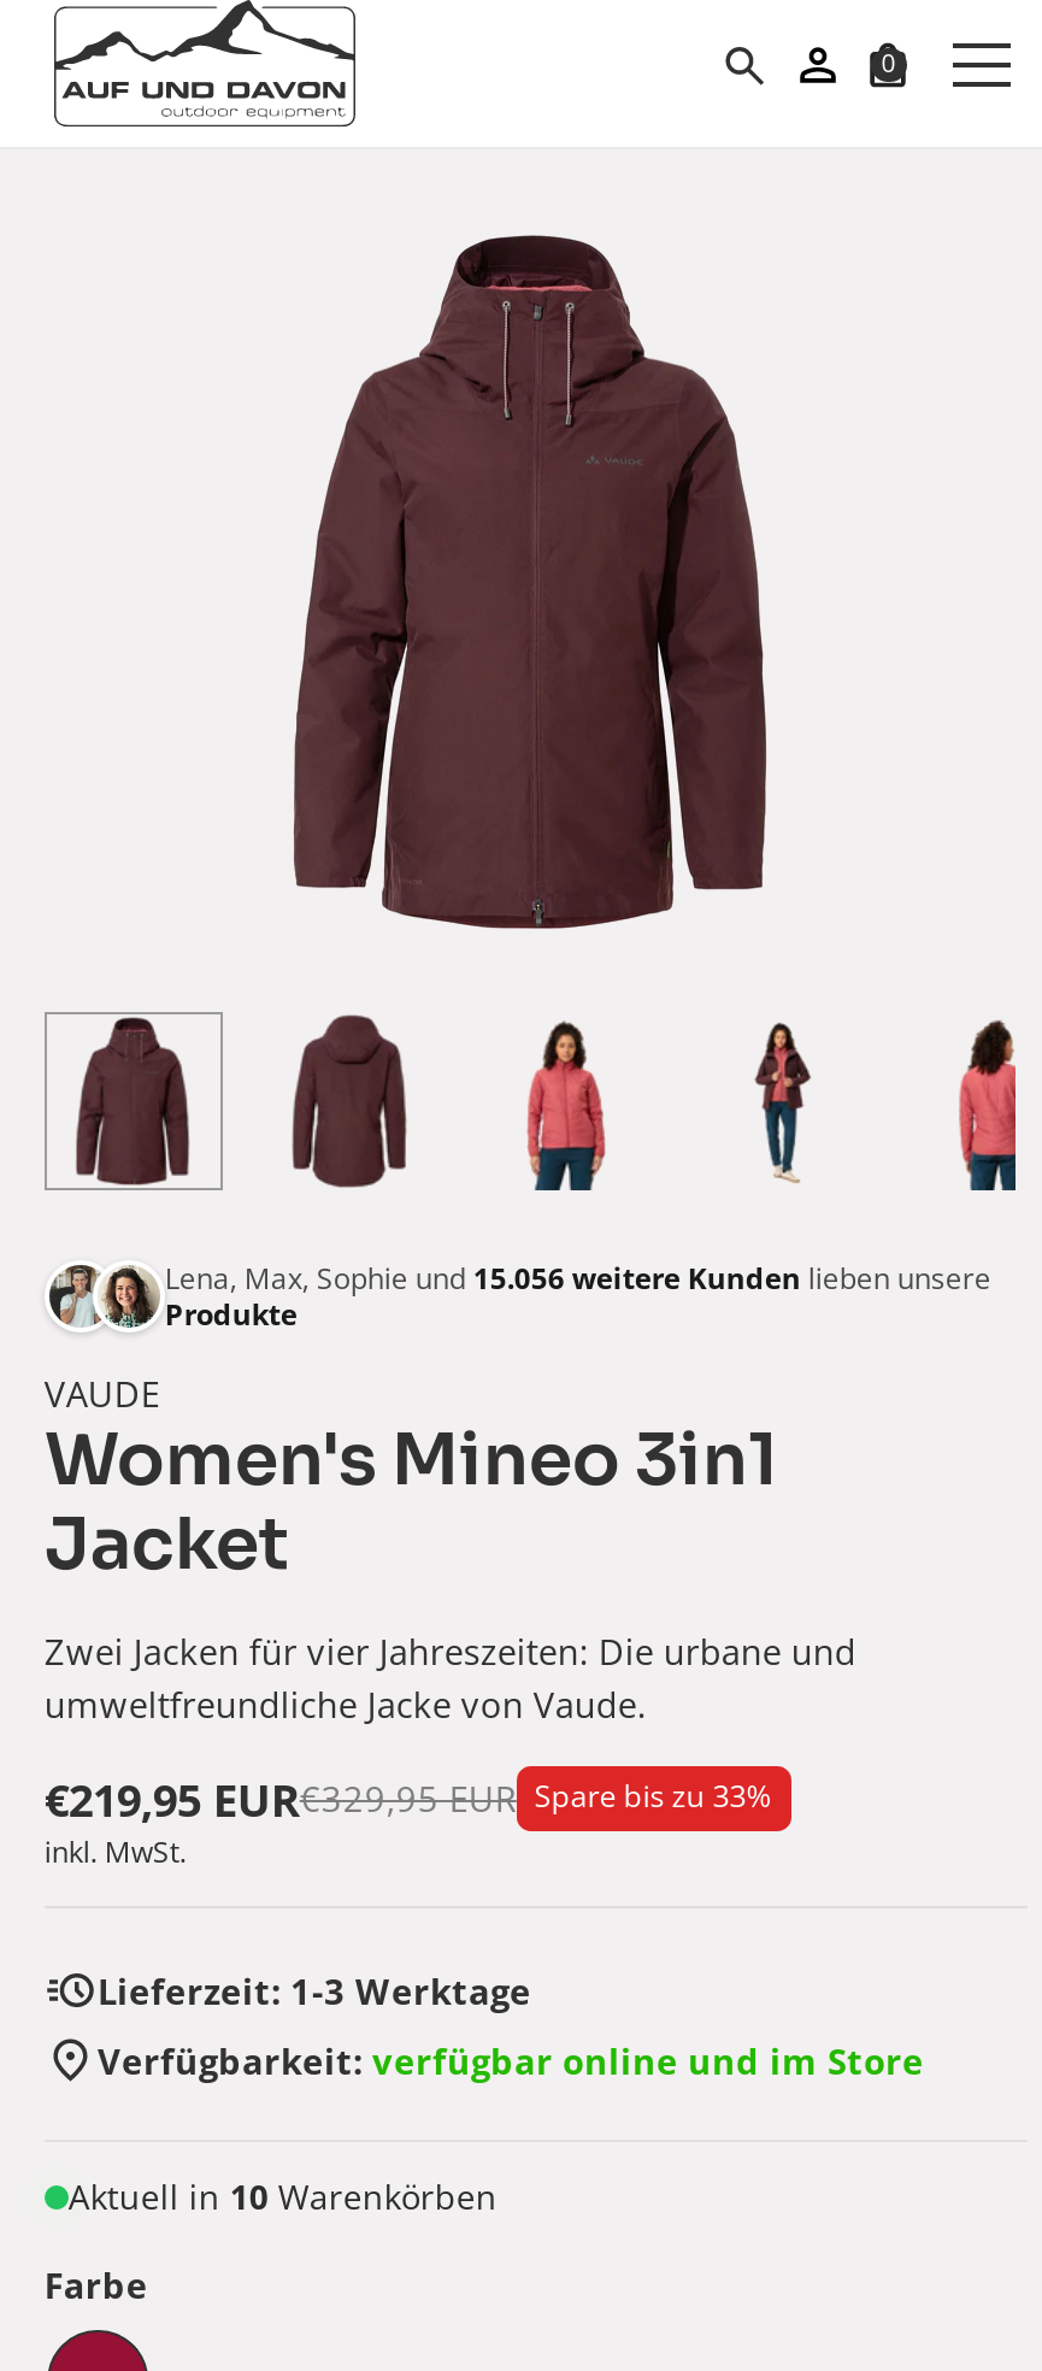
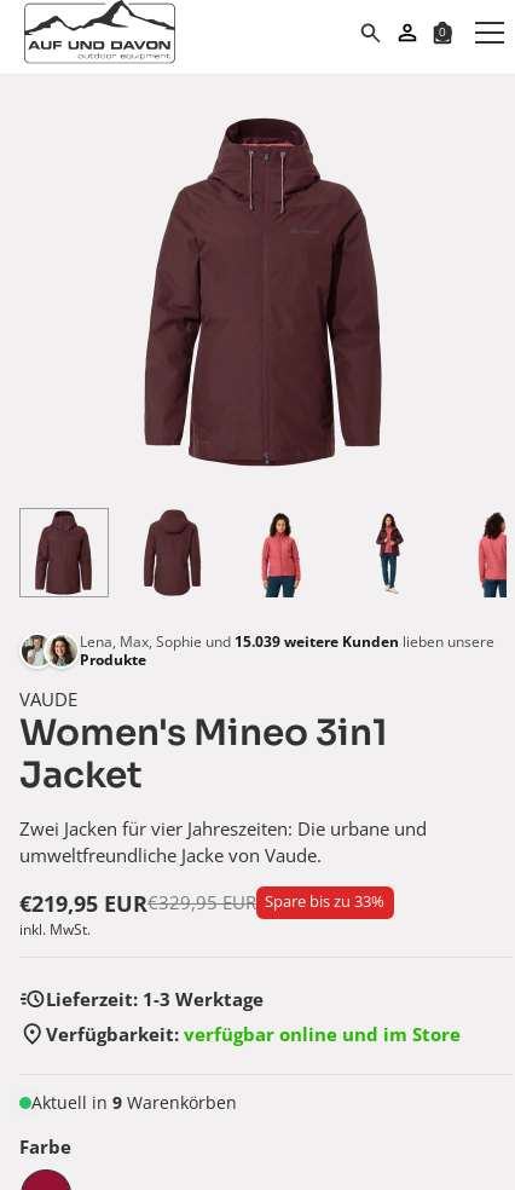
- Lena, Max, Sophie und 15.056 weitere Kunden lieben unsere
+ Lena, Max, Sophie und 15.039 weitere Kunden lieben unsere

- Aktuell in 10 Warenkörben
+ Aktuell in 9 Warenkörben
